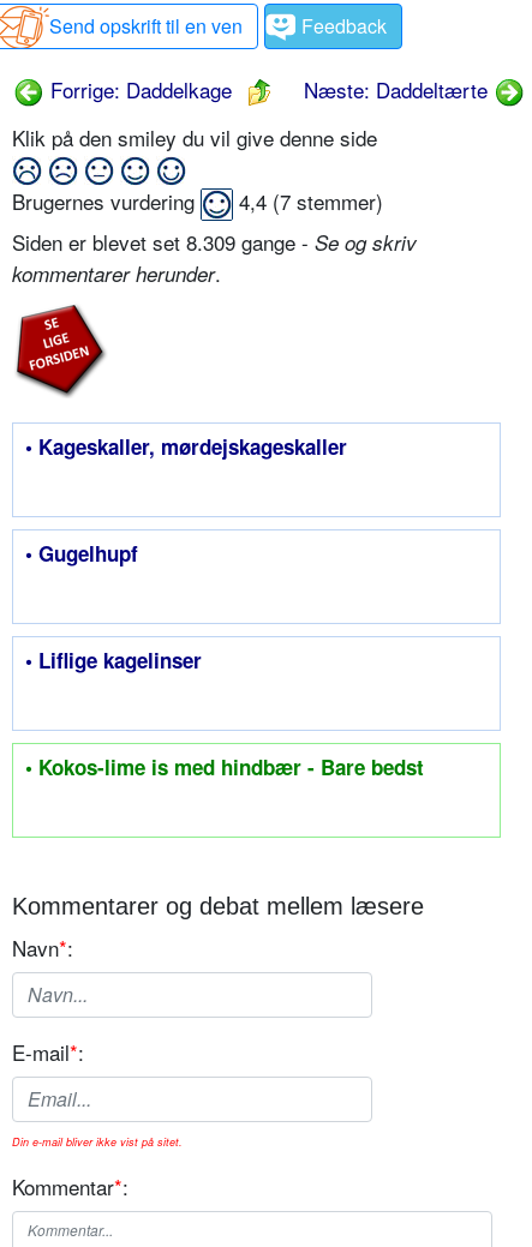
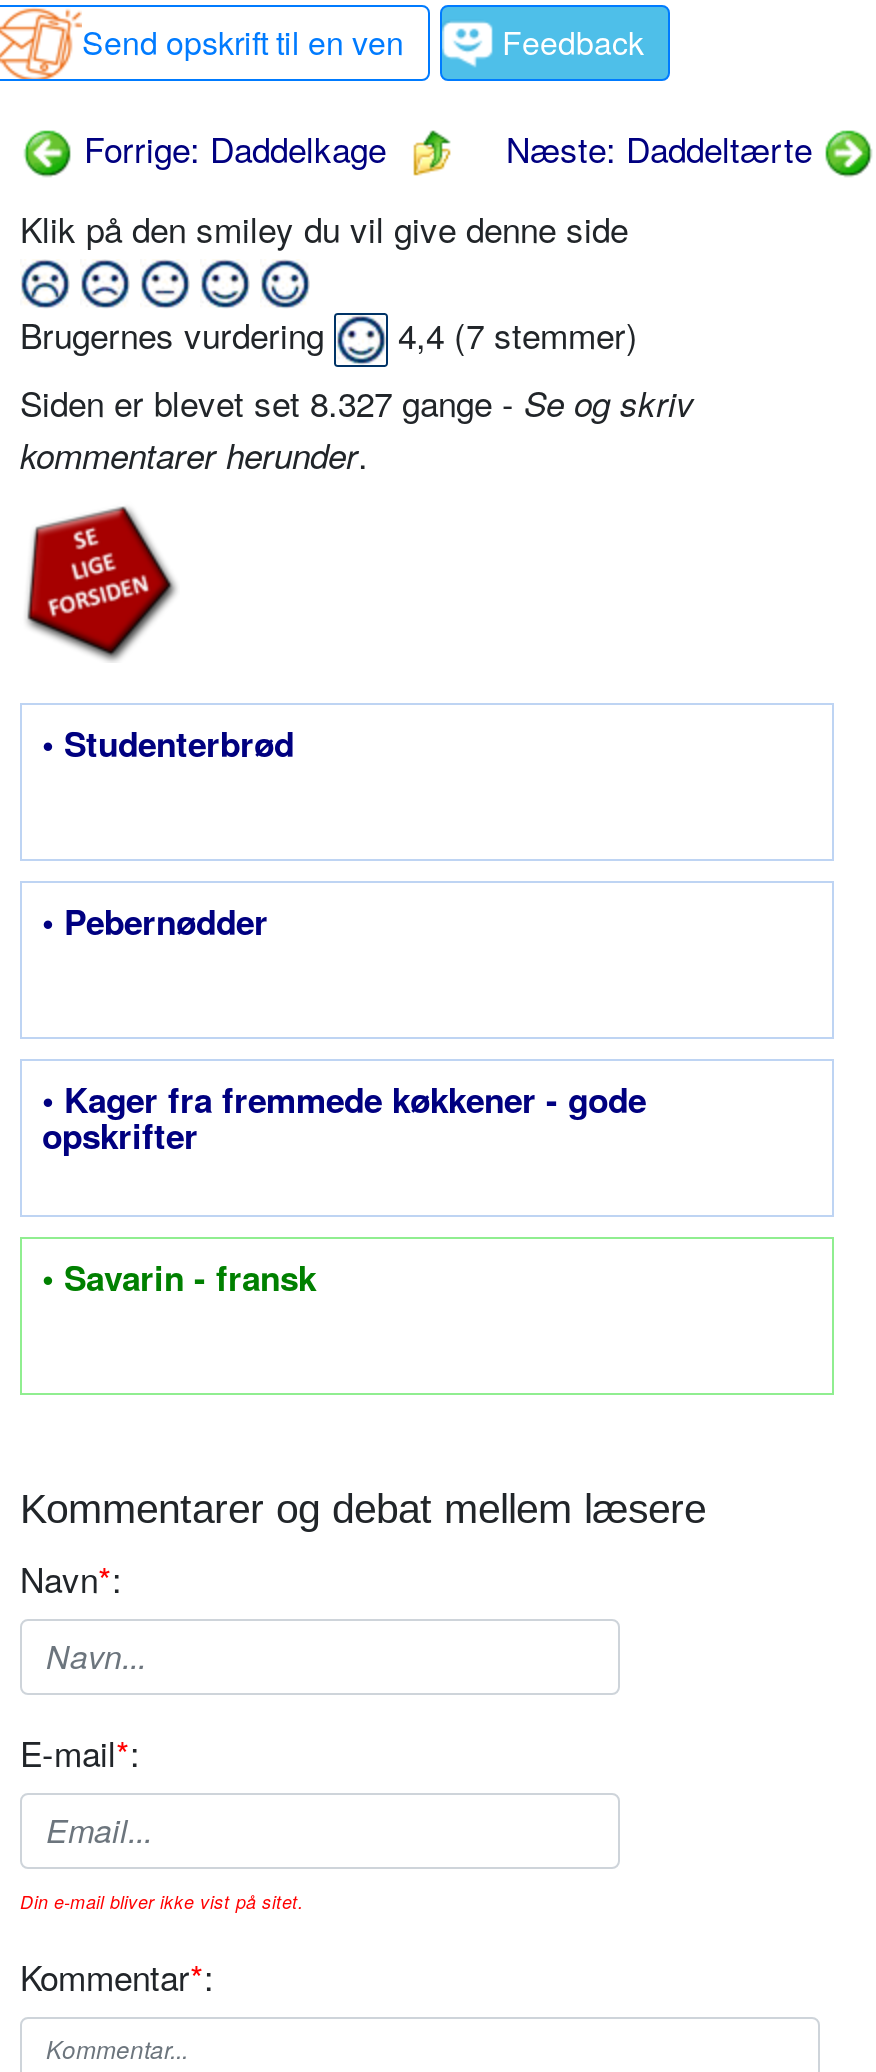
- Siden er blevet set 8.309 gange - Se og skriv
+ Siden er blevet set 8.327 gange - Se og skriv

- • Kageskaller, mørdejskageskaller
+ • Studenterbrød

- • Gugelhupf
+ • Pebernødder

- • Liflige kagelinser
+ • Kager fra fremmede køkkener - gode
+ opskrifter

- • Kokos-lime is med hindbær - Bare bedst
+ • Savarin - fransk
